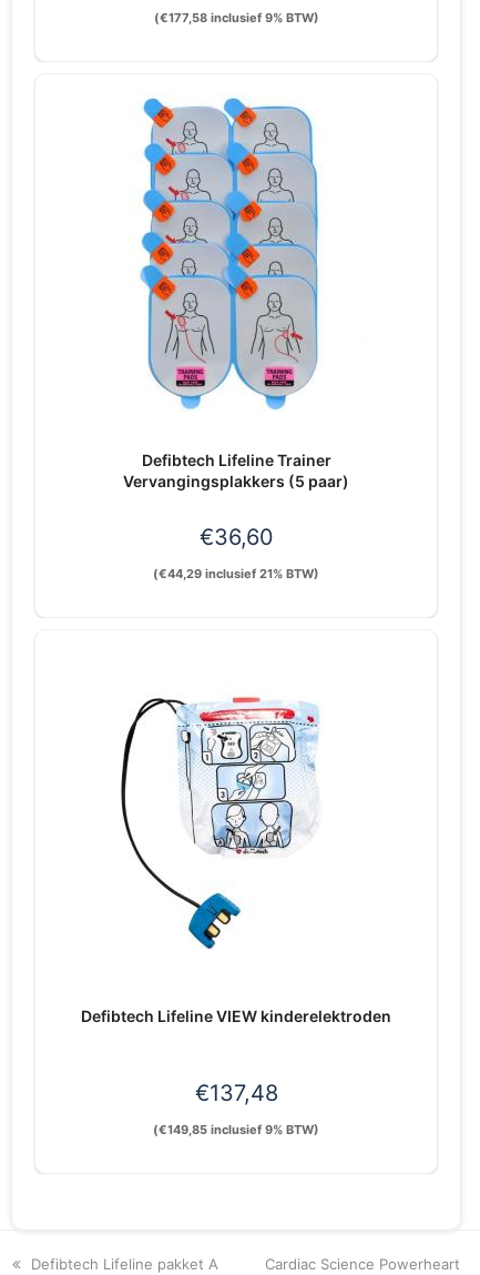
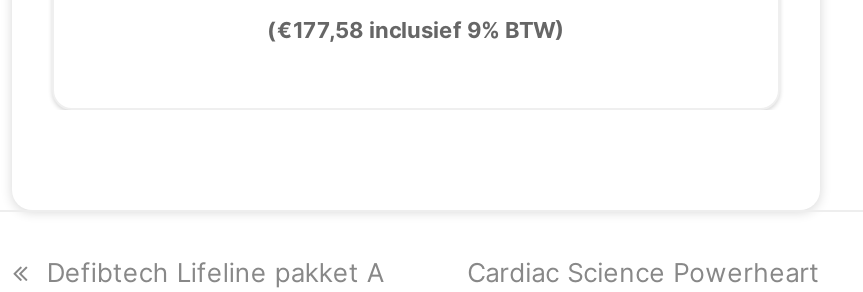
- [image]
- Defibtech Lifeline Trainer
- Vervangingsplakkers (5 paar)
- €36,60
- (€44,29 inclusief 21% BTW)

- [image]

- Defibtech Lifeline VIEW kinderelektroden
- €137,48
- (€149,85 inclusief 9% BTW)
